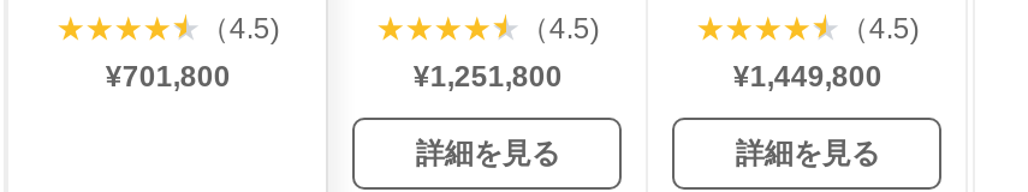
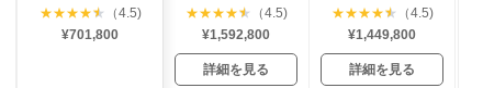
- ¥1,251,800
+ ¥1,592,800
